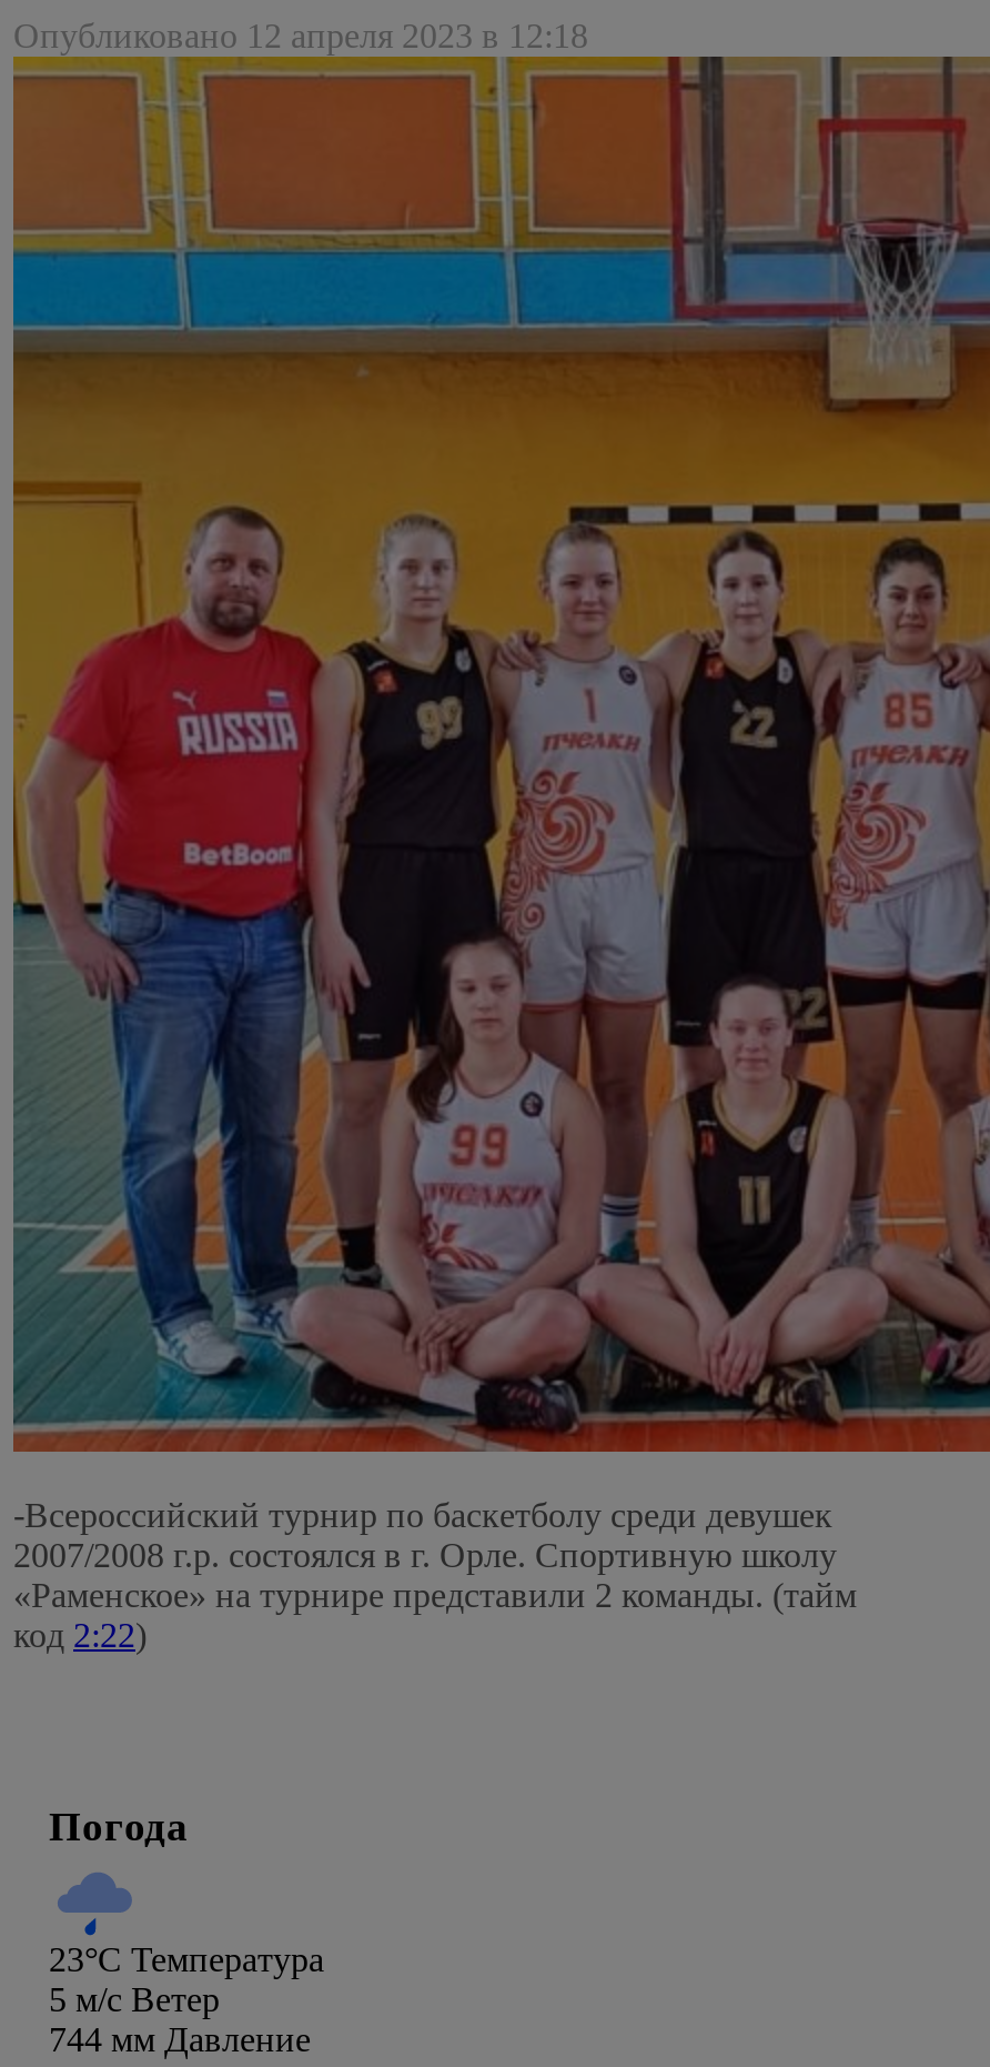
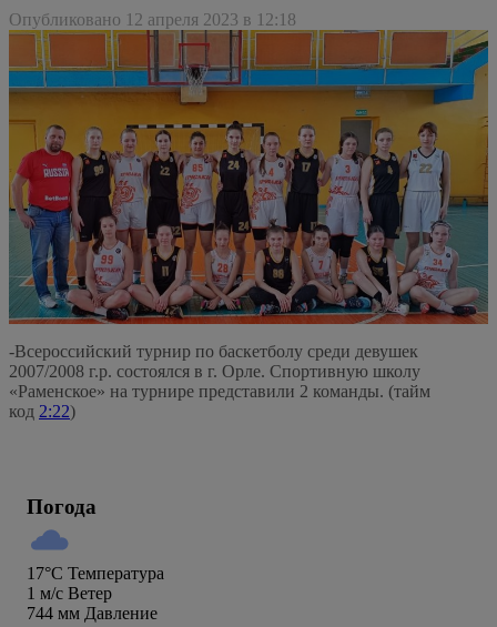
- [image]
+ [image]

- 23°C Температура
+ 17°C Температура

- 5 м/c Ветер
+ 1 м/c Ветер
